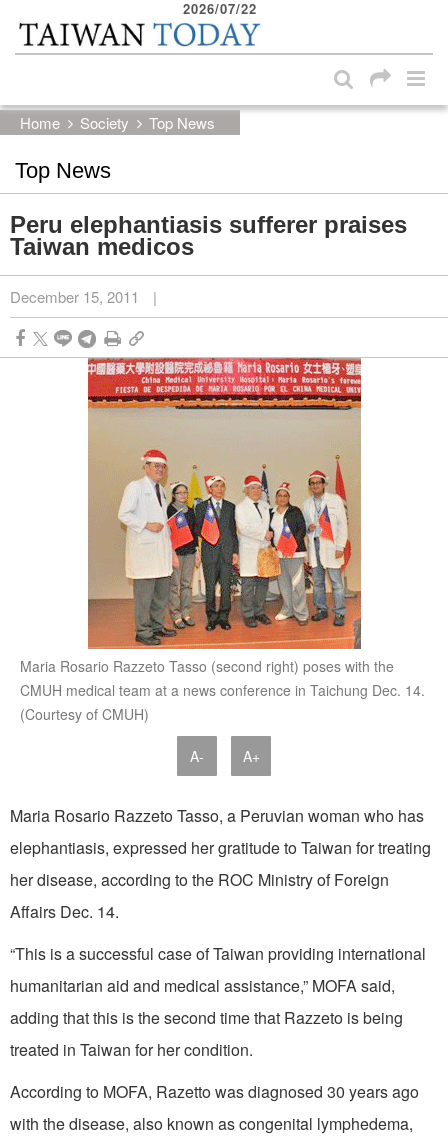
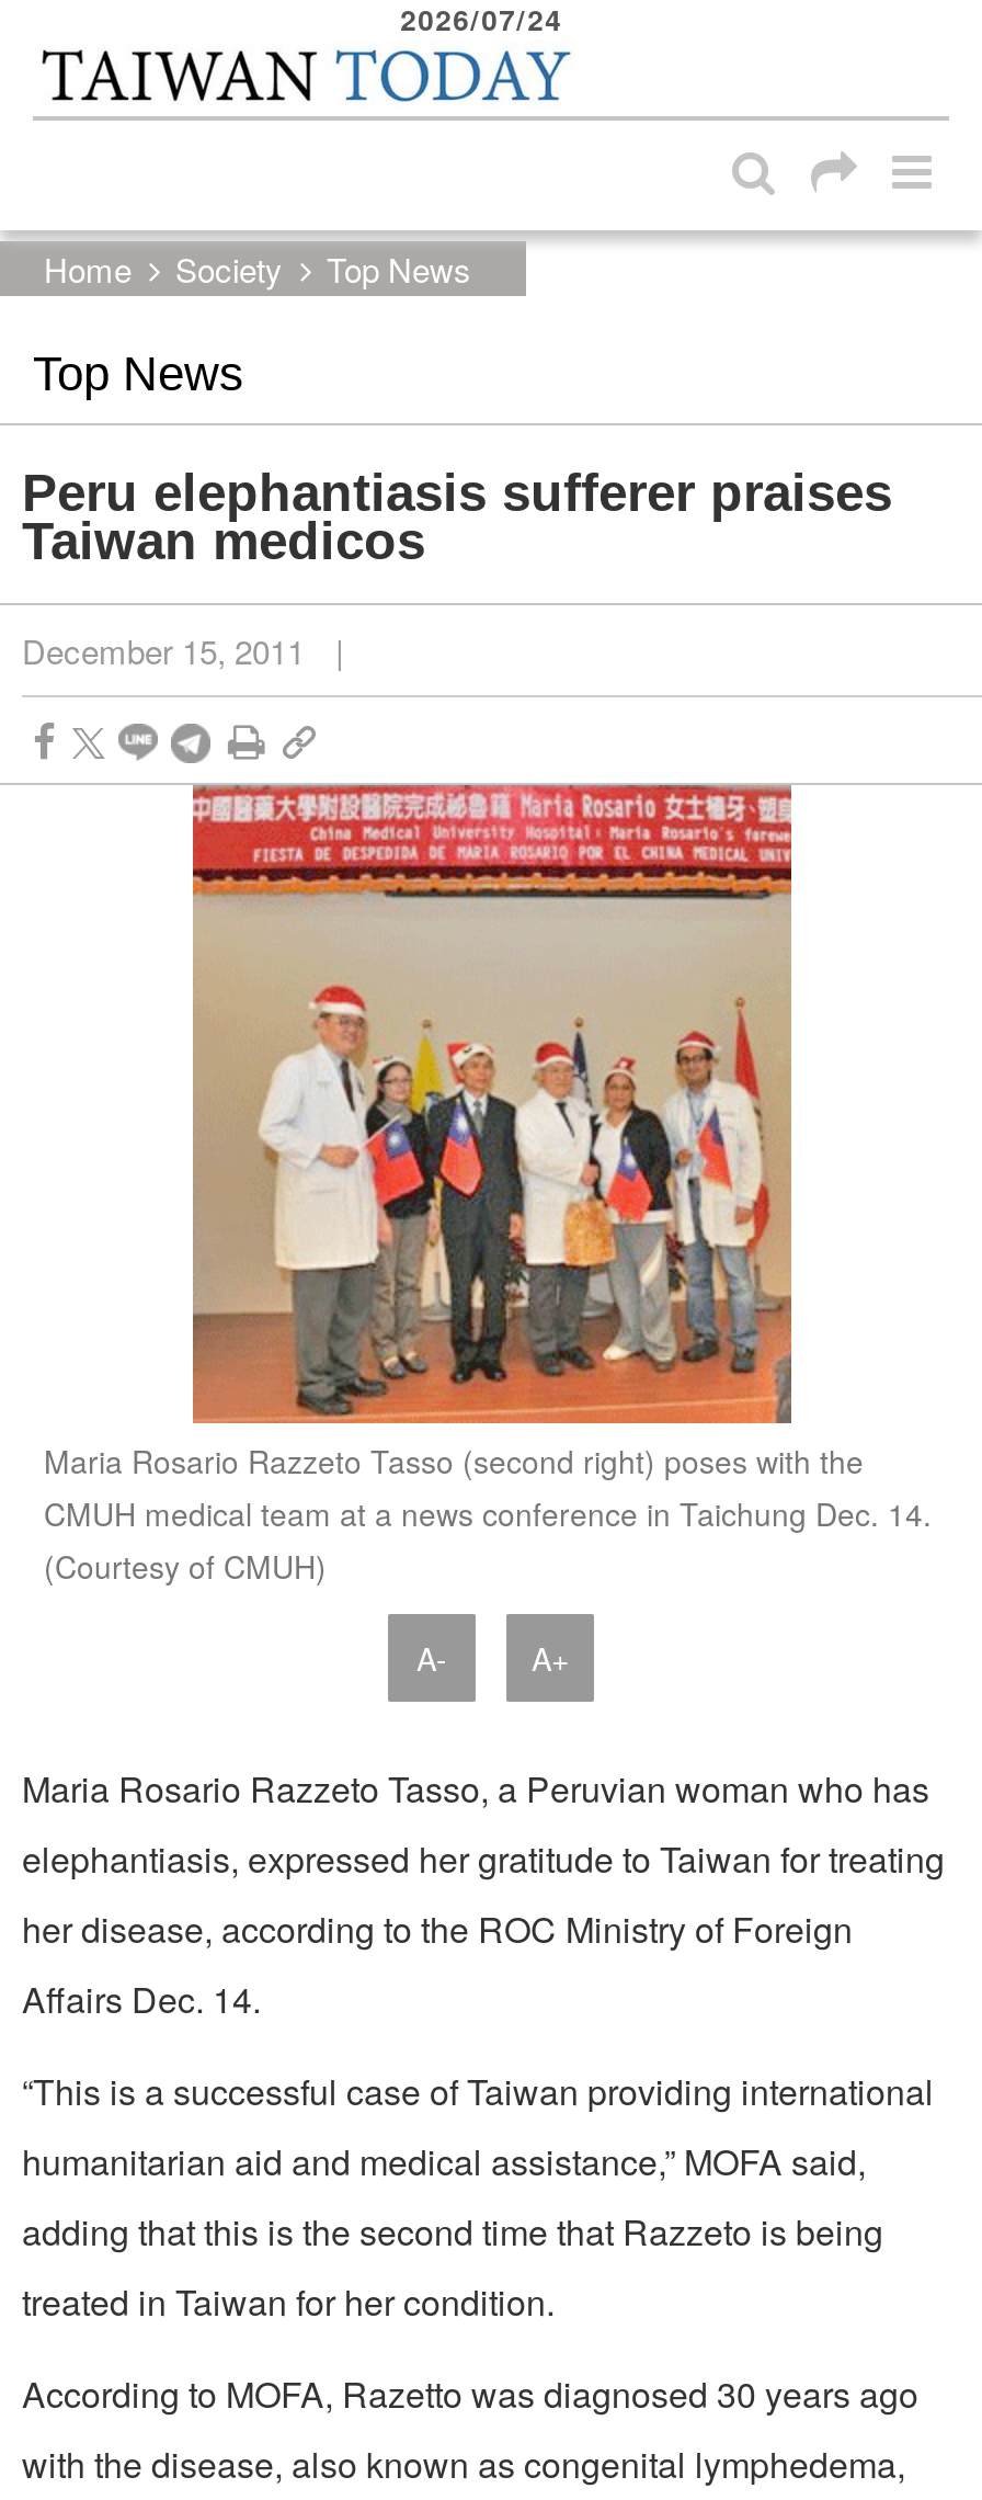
- 2026/07/22
+ 2026/07/24
